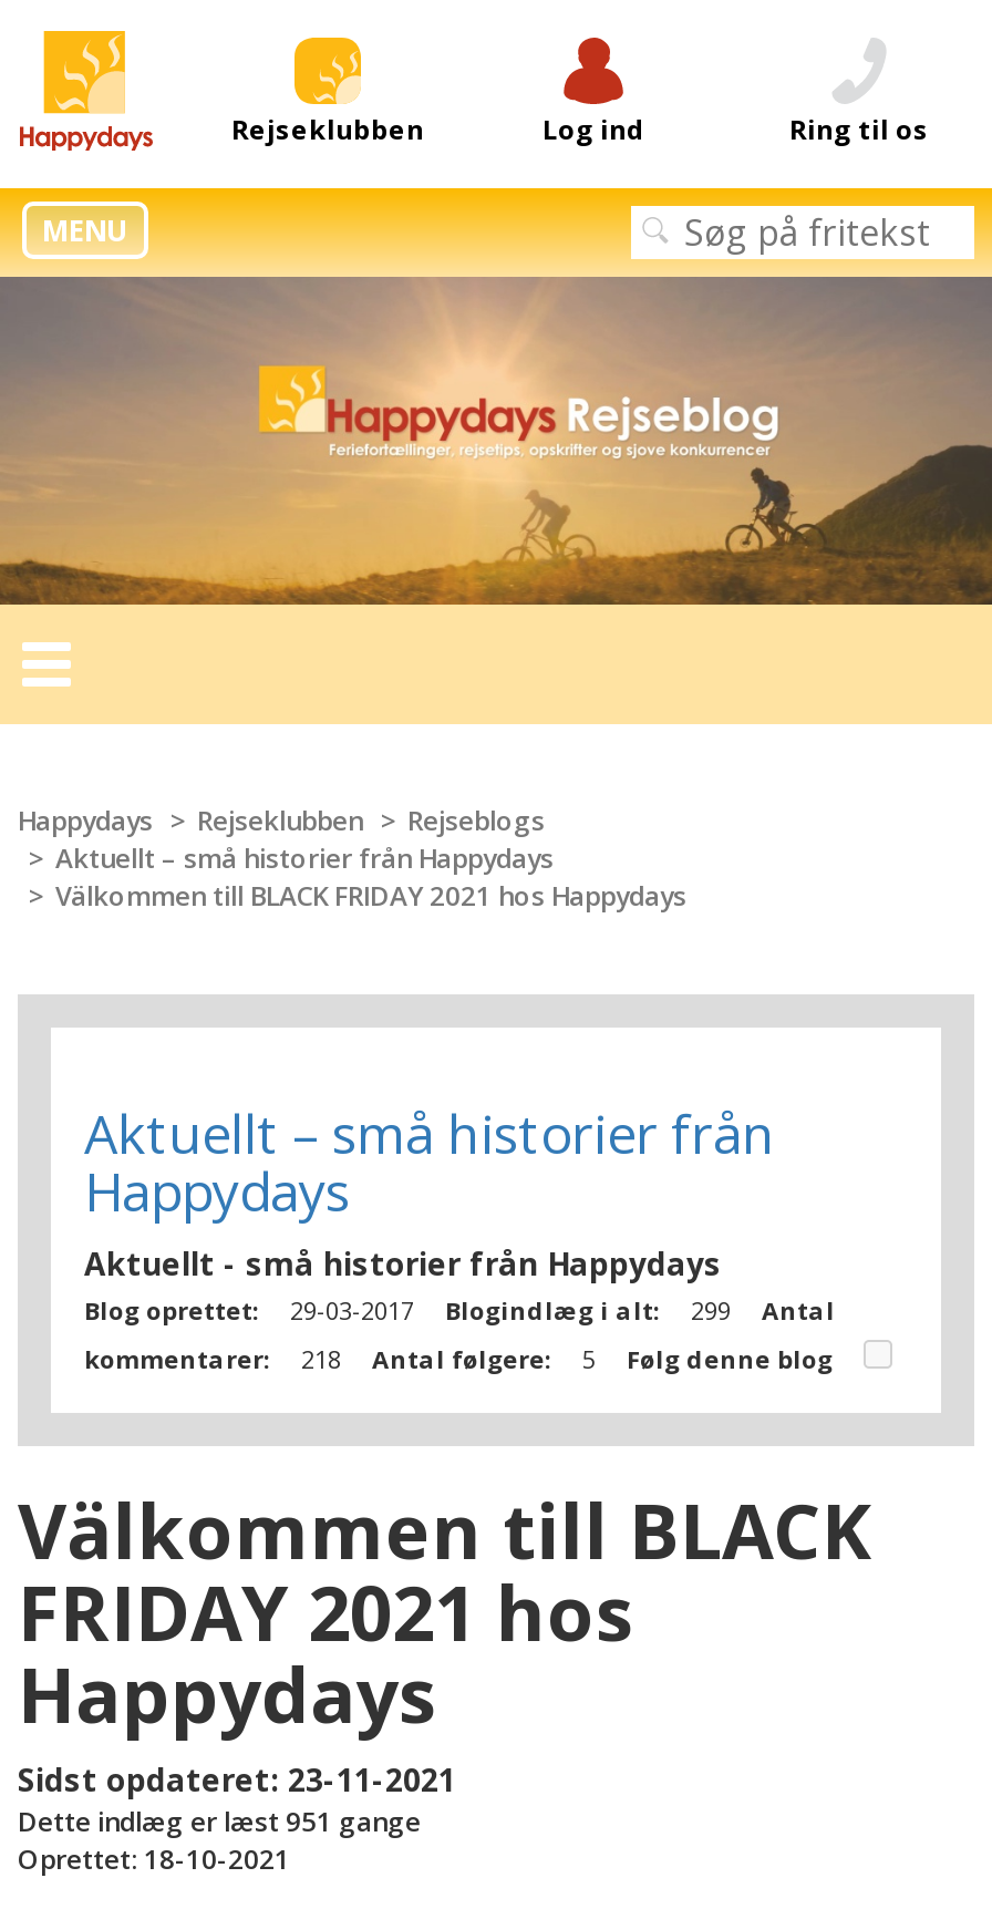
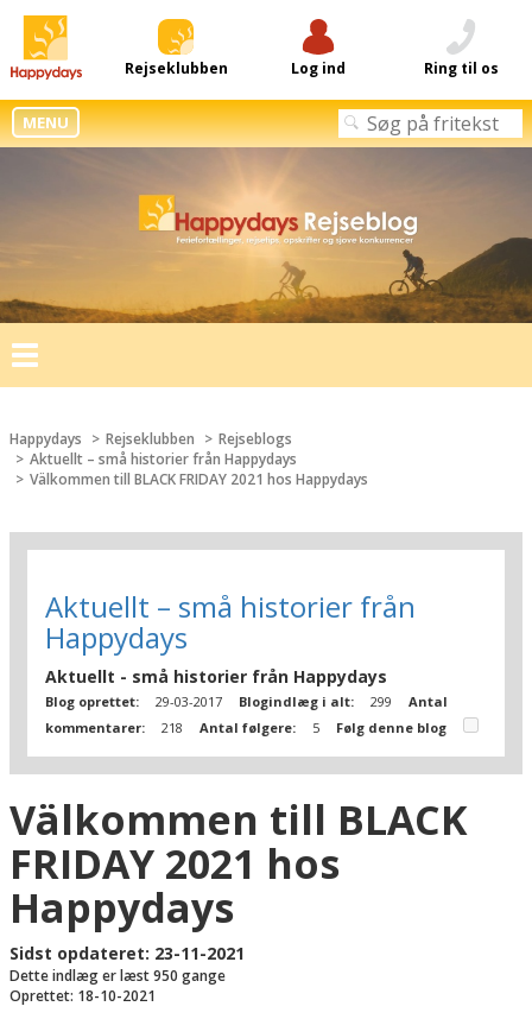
- Dette indlæg er læst 951 gange
+ Dette indlæg er læst 950 gange
